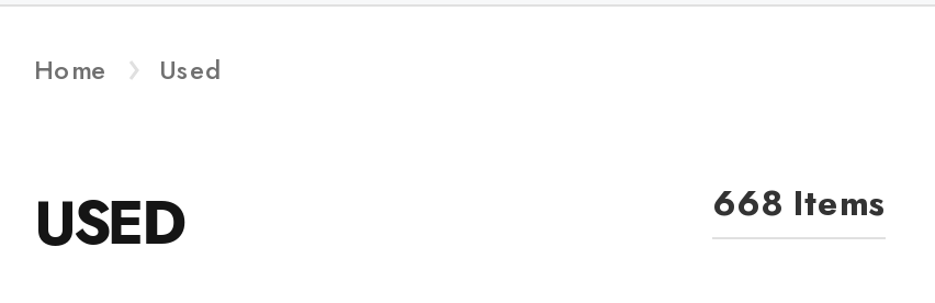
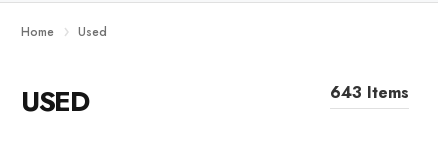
- 668 Items
+ 643 Items
